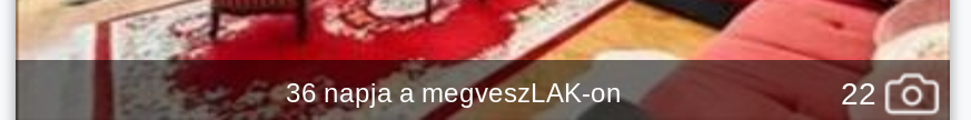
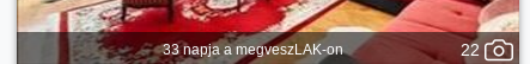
- 36 napja a megveszLAK-on
+ 33 napja a megveszLAK-on
